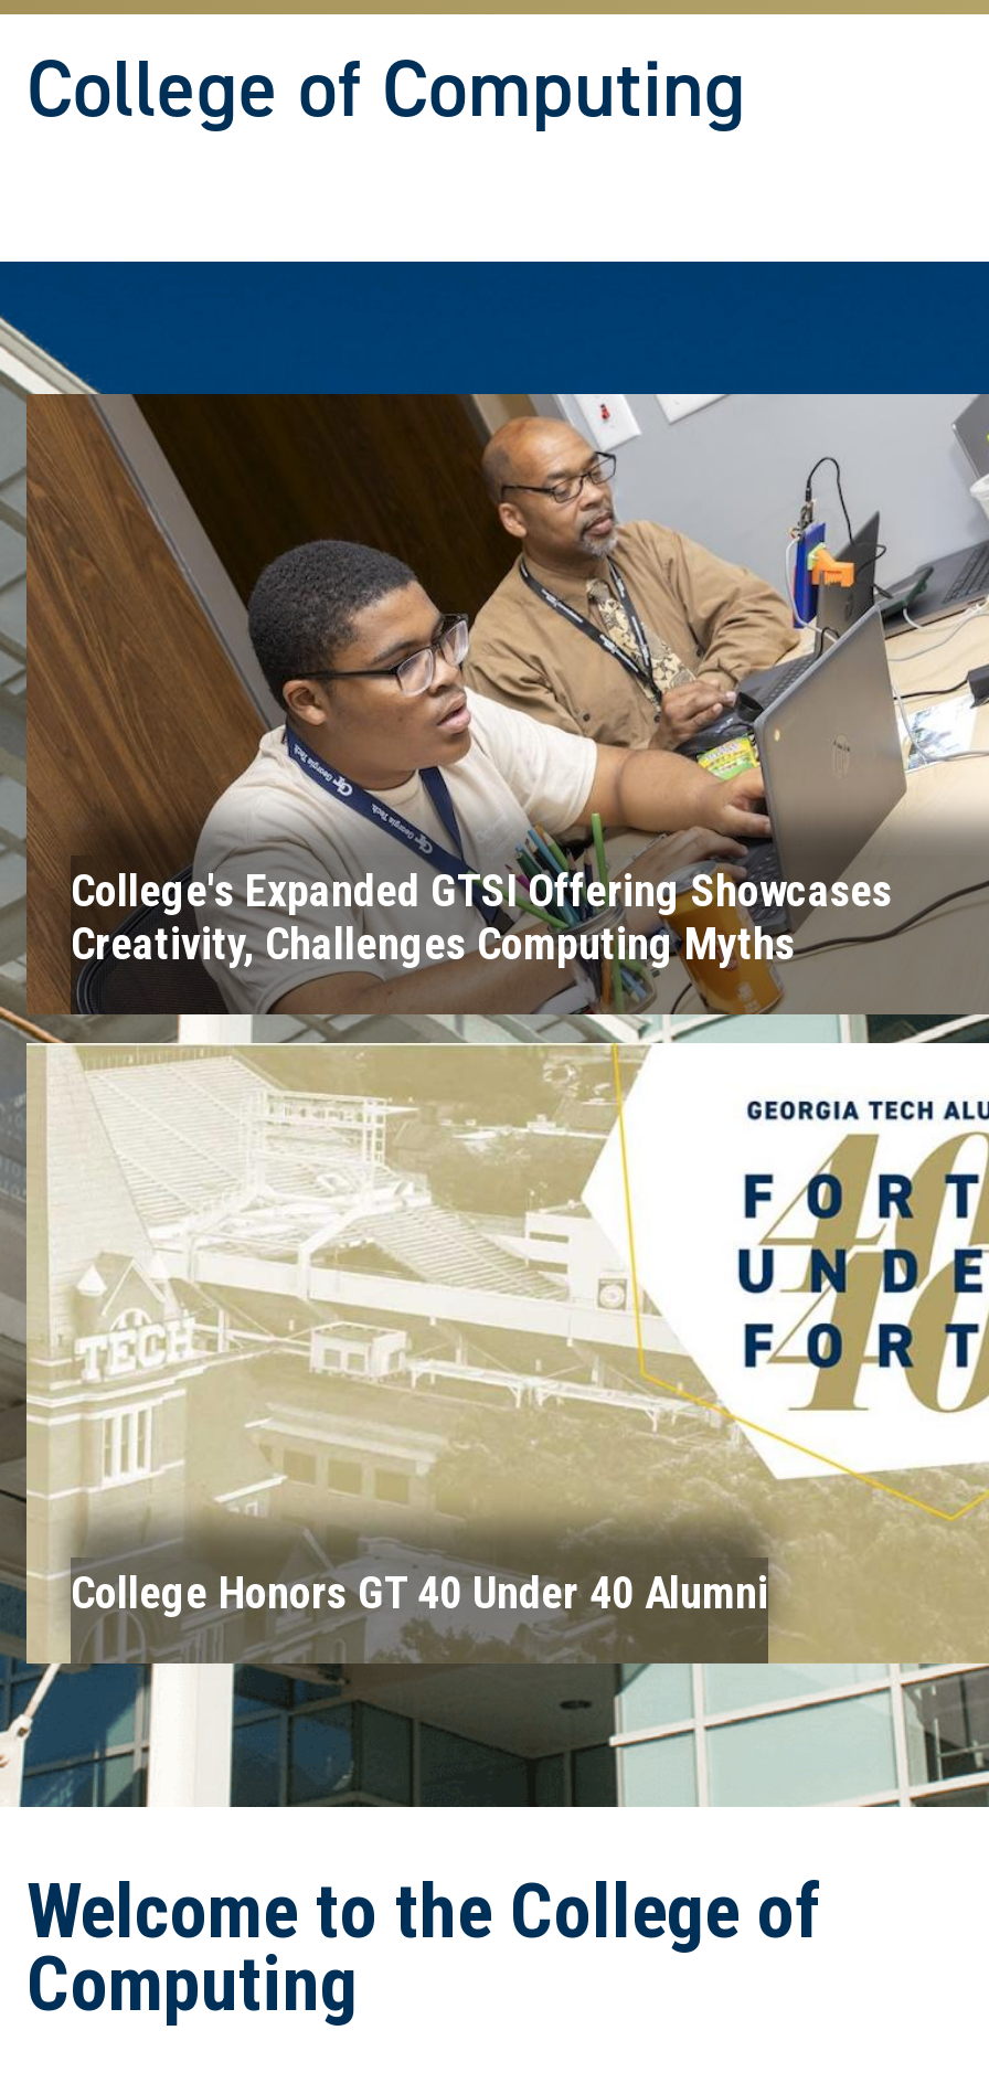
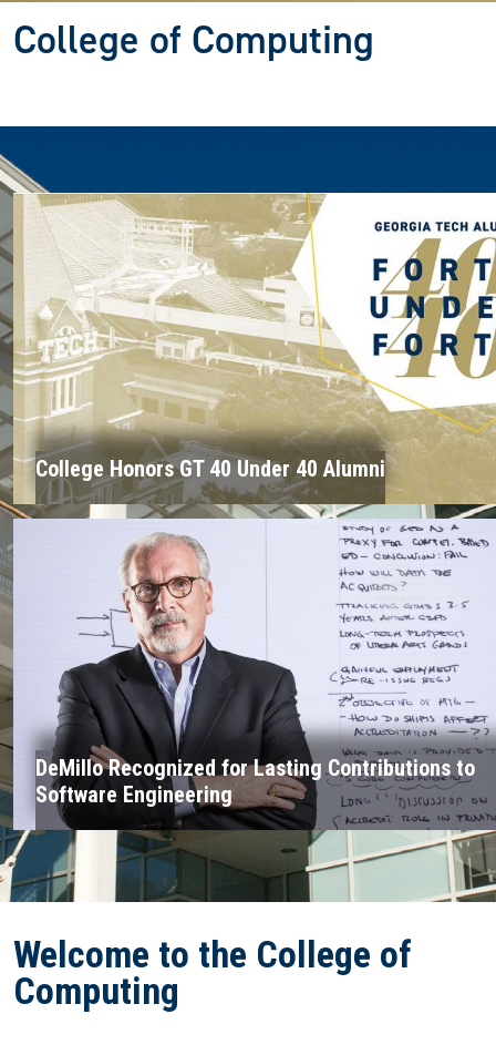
- [image]
- College's Expanded GTSI Offering Showcases
- Creativity, Challenges Computing Myths

moved up: College Honors GT 40 Under 40 Alumni

+ [image]
+ DeMillo Recognized for Lasting Contributions to
+ Software Engineering
